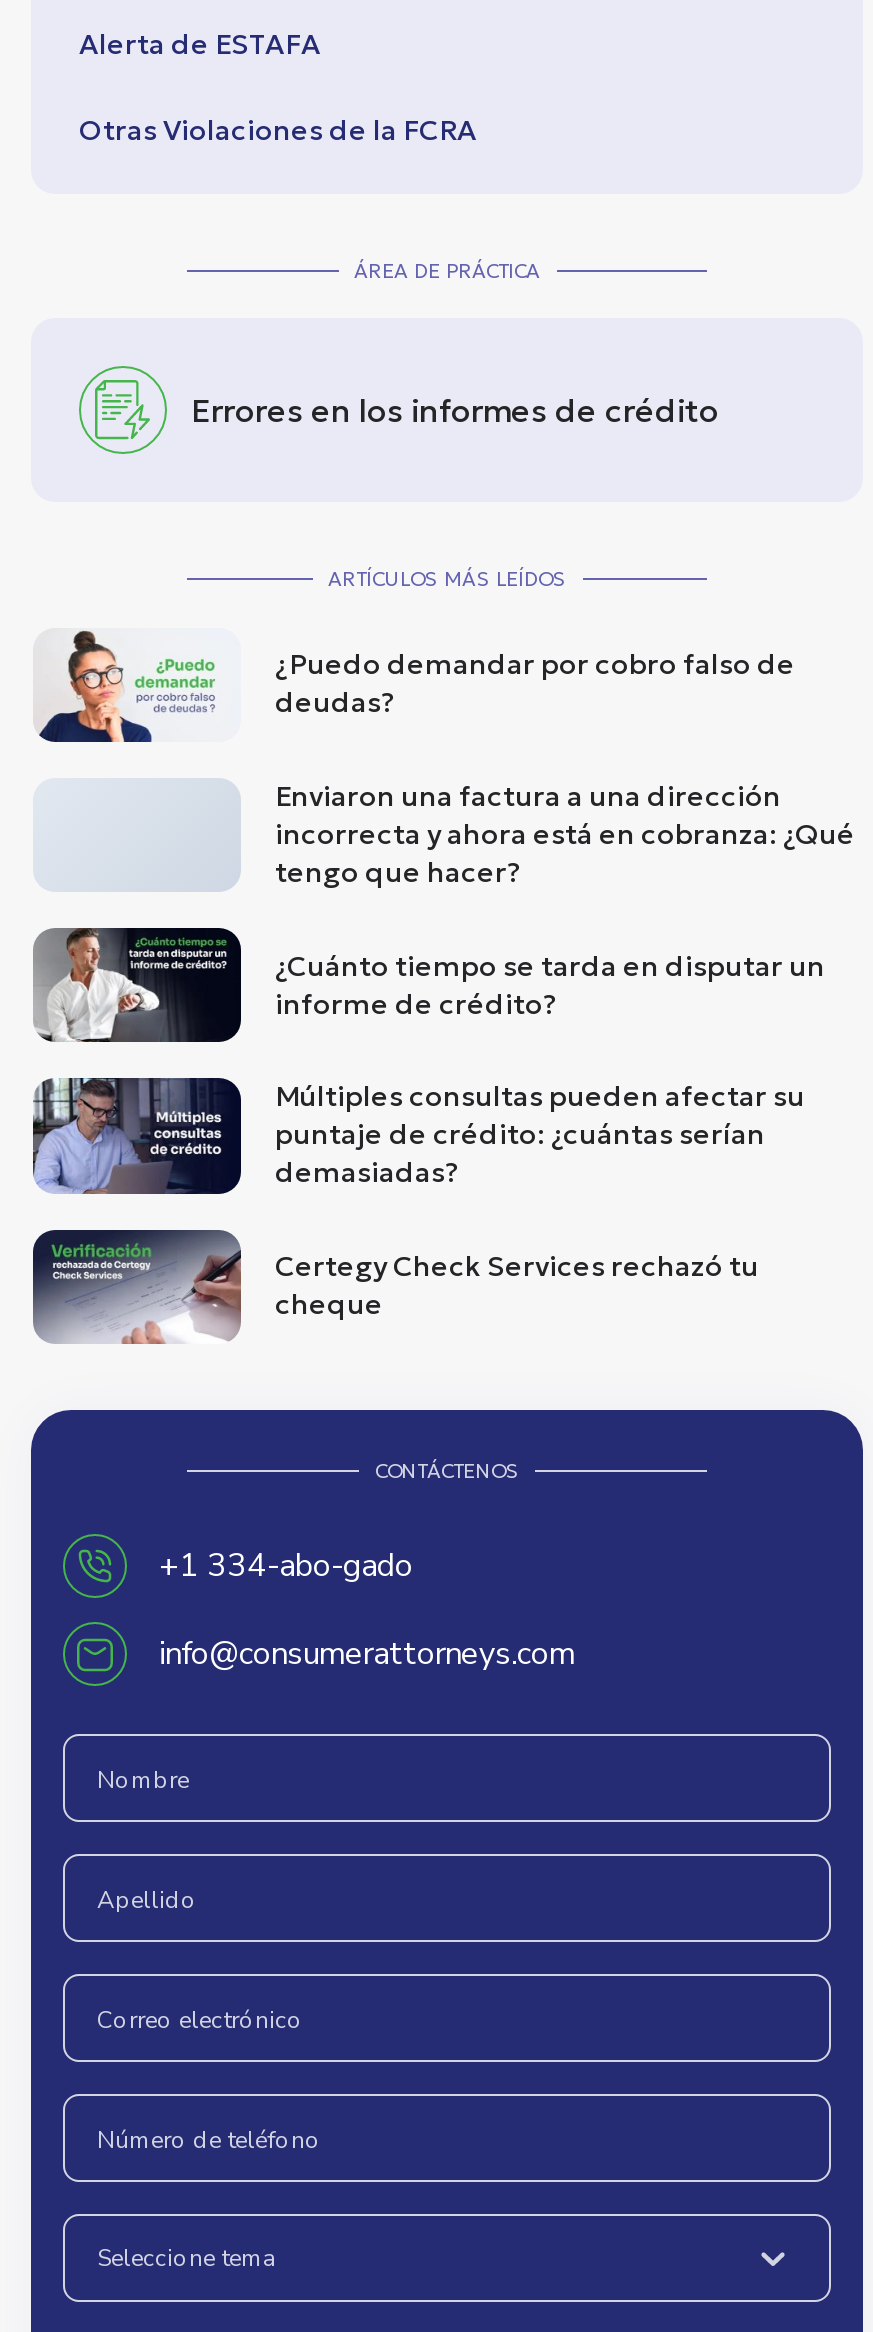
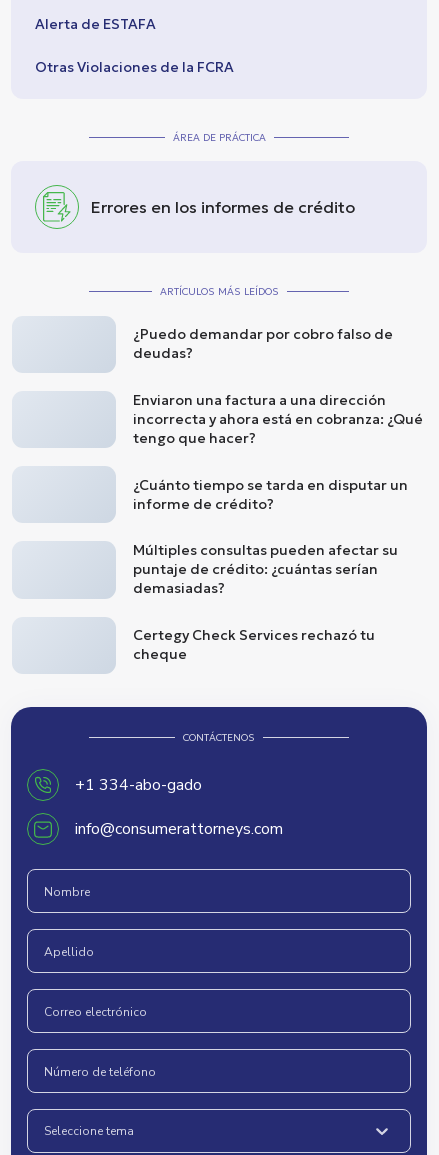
- [image]

- [image]

- [image]

- [image]
